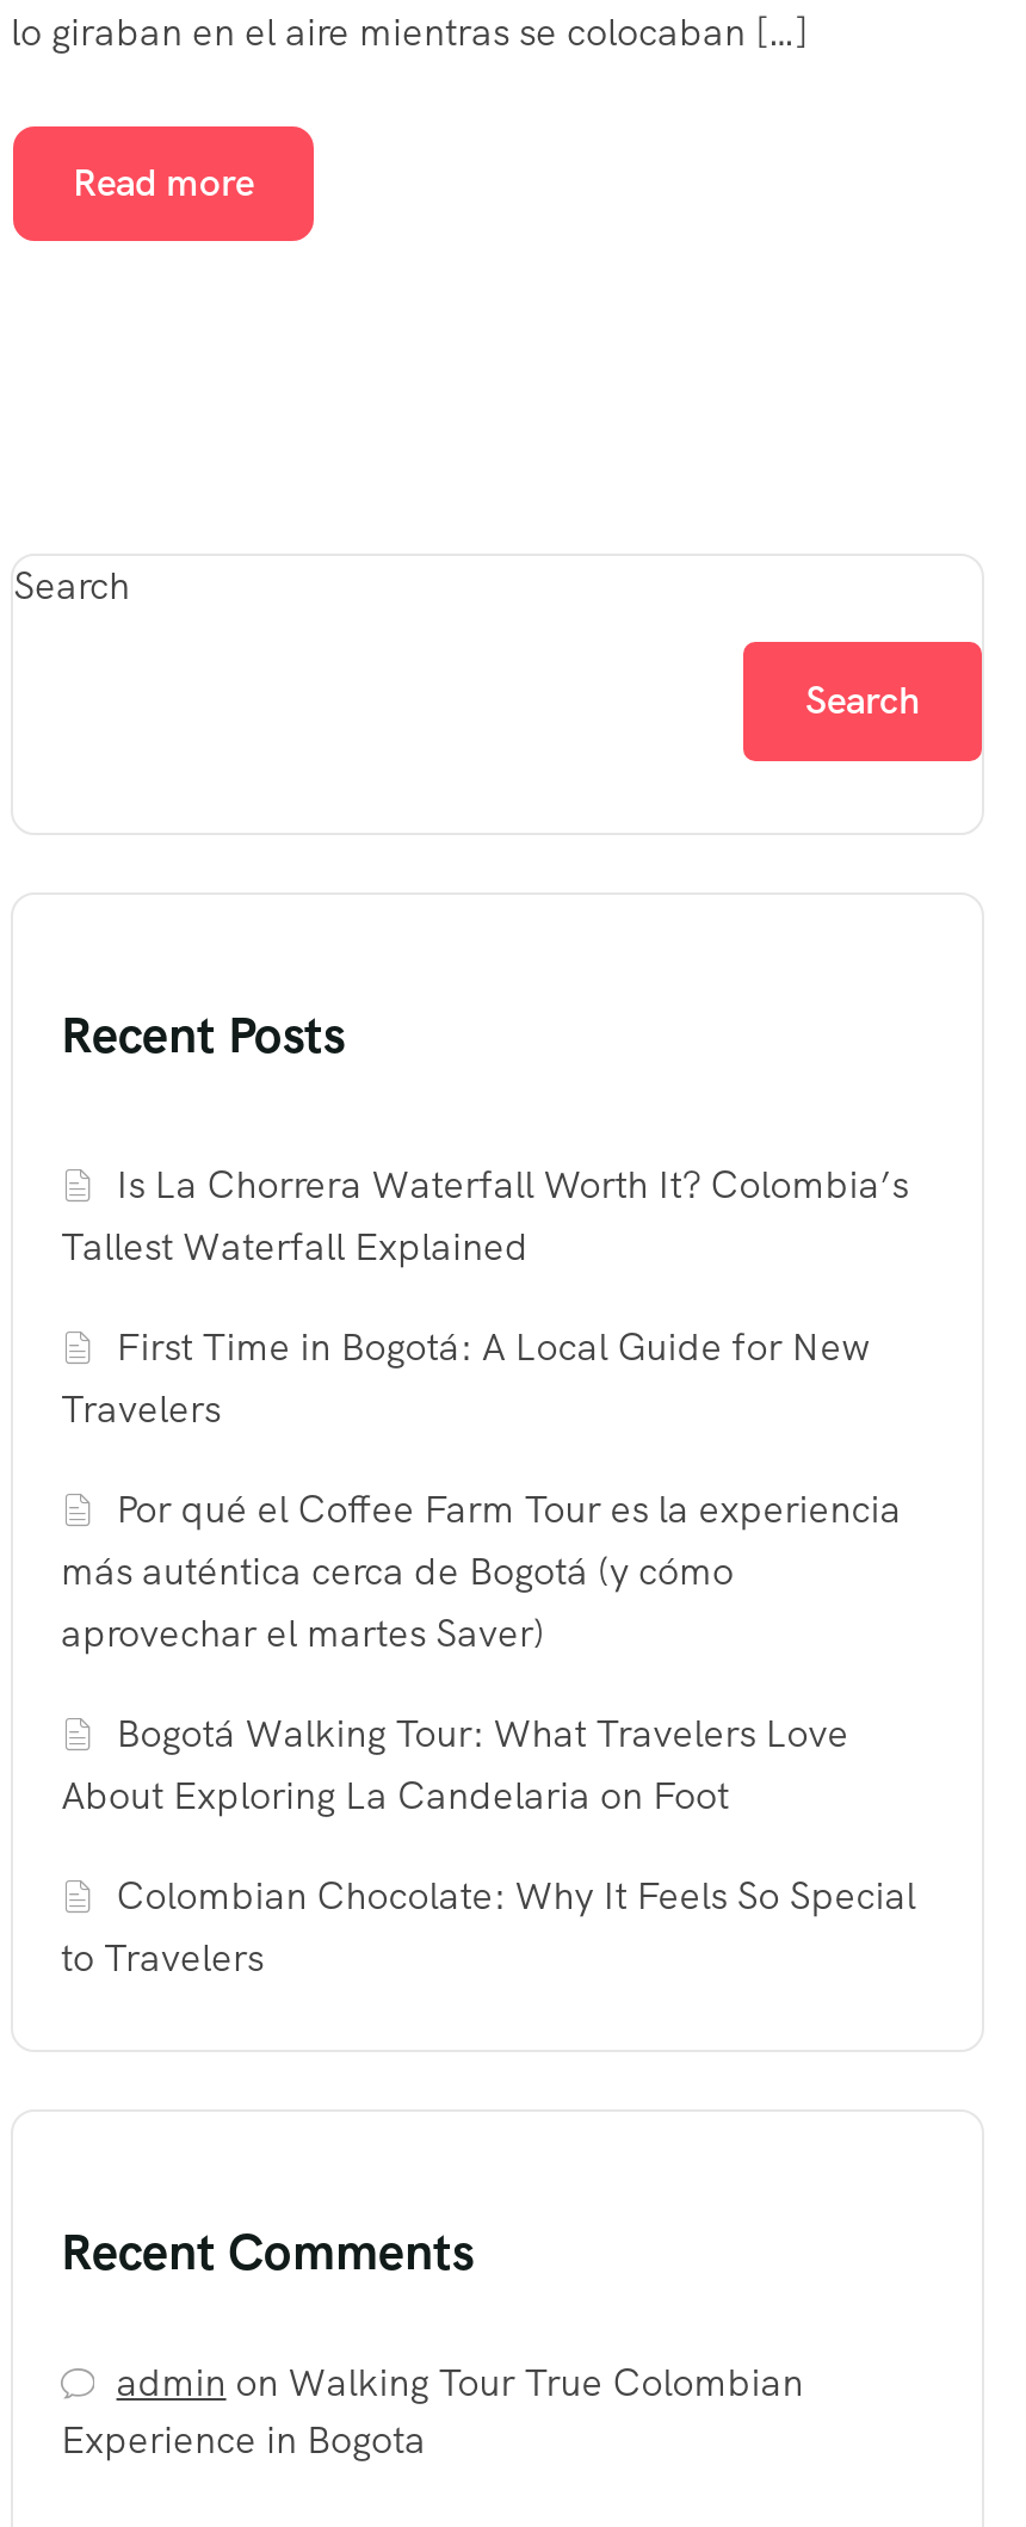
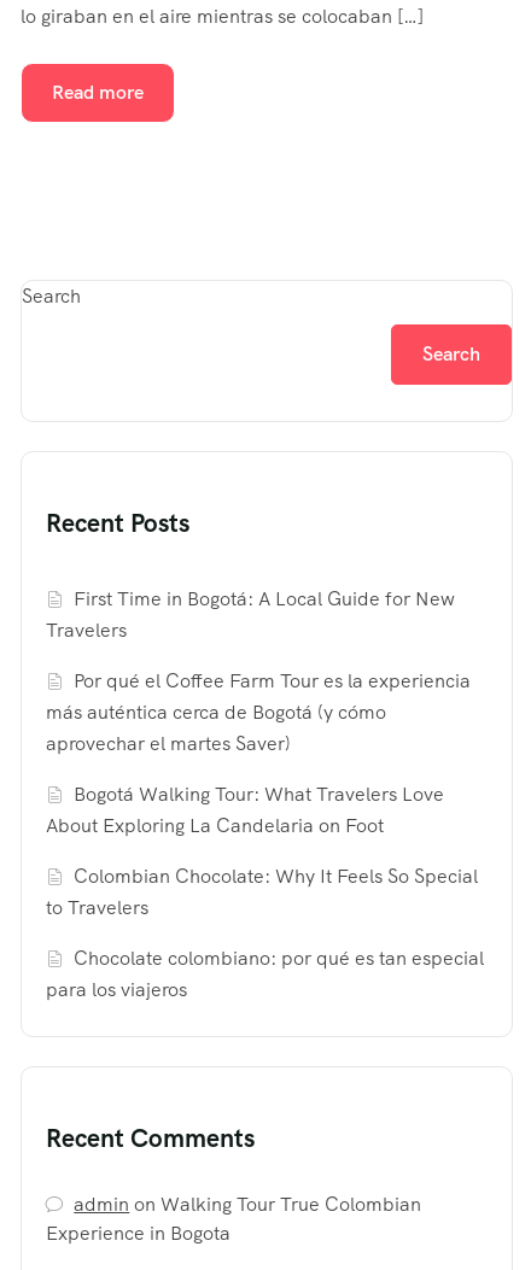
- Is La Chorrera Waterfall Worth It? Colombia’s
- Tallest Waterfall Explained

moved up: First Time in Bogotá: A Local Guide for New | Travelers | Por qué el Coffee Farm Tour es la experiencia | ... | Colombian Chocolate: Why It Feels So Special | to Travelers

+ Chocolate colombiano: por qué es tan especial
+ para los viajeros
